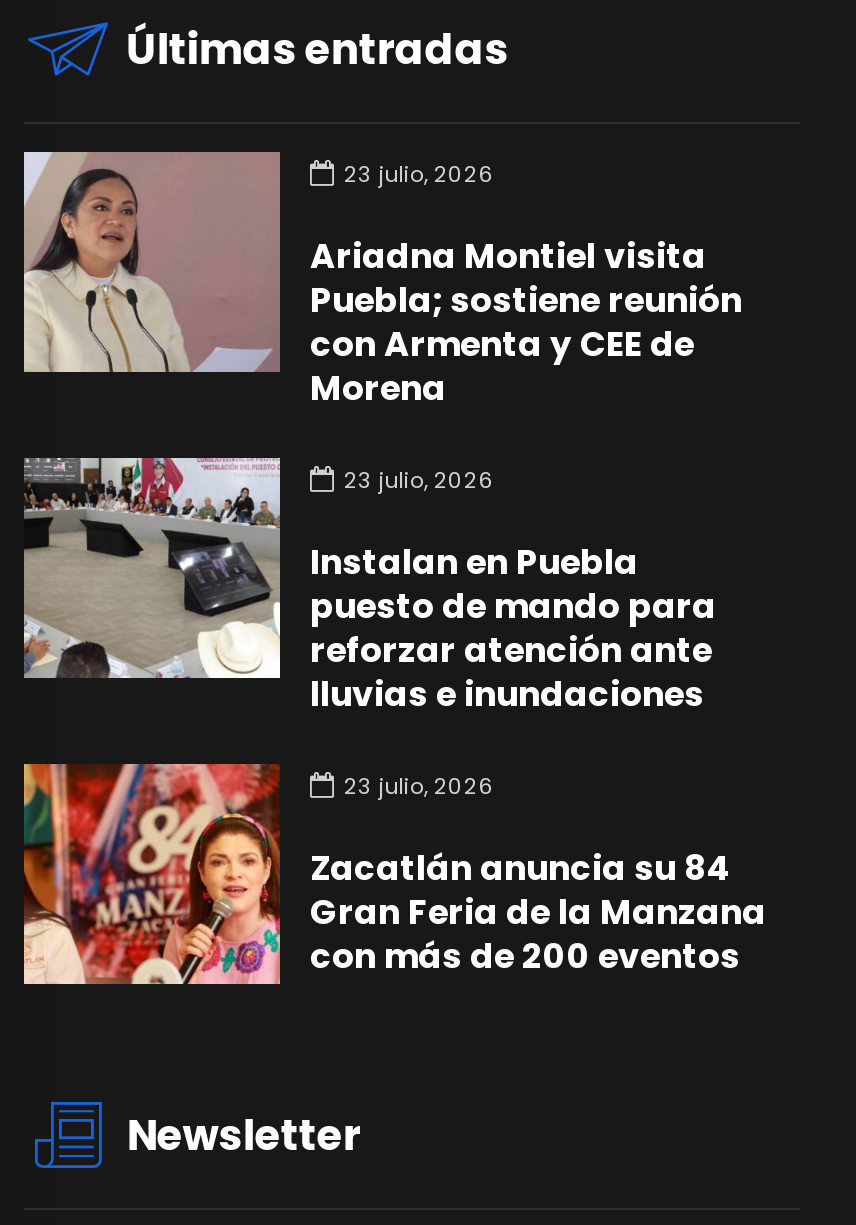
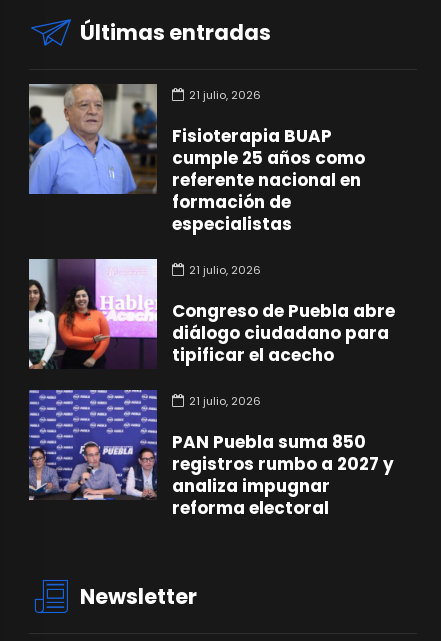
- [image]
- Ariadna Montiel visita
- Puebla; sostiene reunión
- con Armenta y CEE de
- Morena
+ [image]
+ Fisioterapia BUAP
+ cumple 25 años como
+ referente nacional en
+ formación de
+ especialistas

- 23 julio, 2026
+ 21 julio, 2026

- [image]
- Instalan en Puebla
- puesto de mando para
- reforzar atención ante
- lluvias e inundaciones
+ [image]
+ Congreso de Puebla abre
+ diálogo ciudadano para
+ tipificar el acecho

- 23 julio, 2026
+ 21 julio, 2026

- [image]
- Zacatlán anuncia su 84
- Gran Feria de la Manzana
- con más de 200 eventos
+ [image]
+ PAN Puebla suma 850
+ registros rumbo a 2027 y
+ analiza impugnar
+ reforma electoral

- 23 julio, 2026
+ 21 julio, 2026
